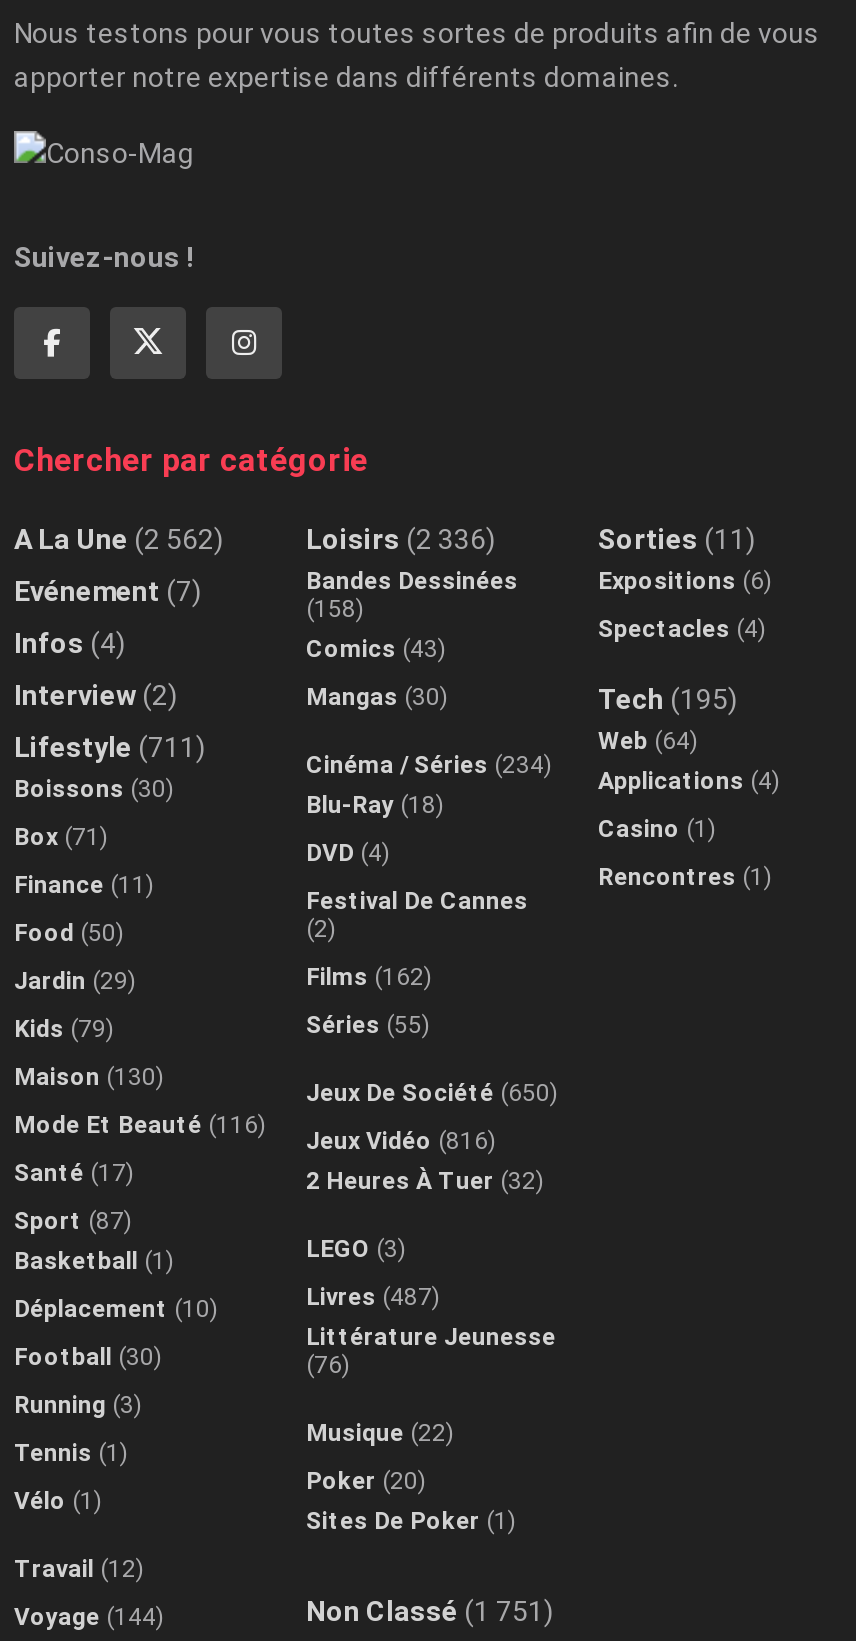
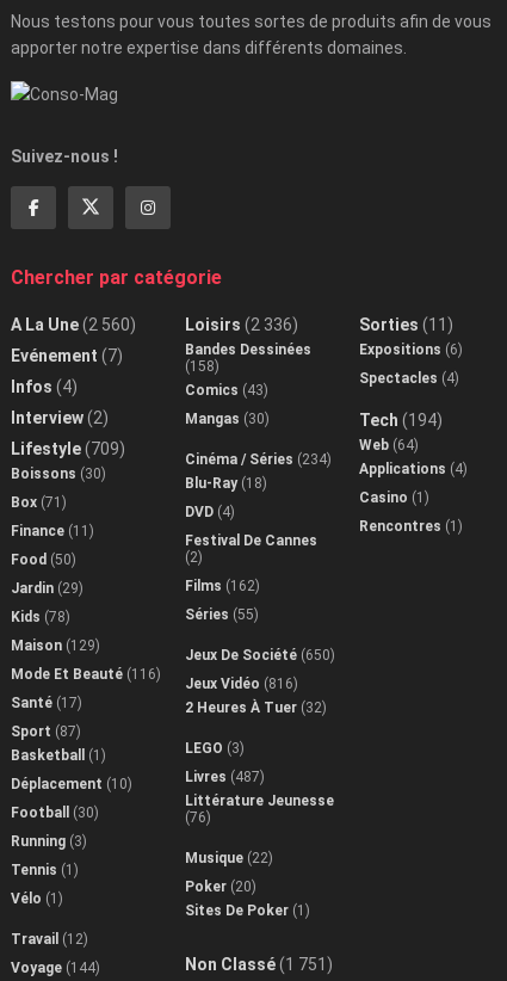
- A La Une (2 562)
+ A La Une (2 560)

- Tech (195)
+ Tech (194)

- Lifestyle (711)
+ Lifestyle (709)

- Kids (79)
+ Kids (78)

- Maison (130)
+ Maison (129)
